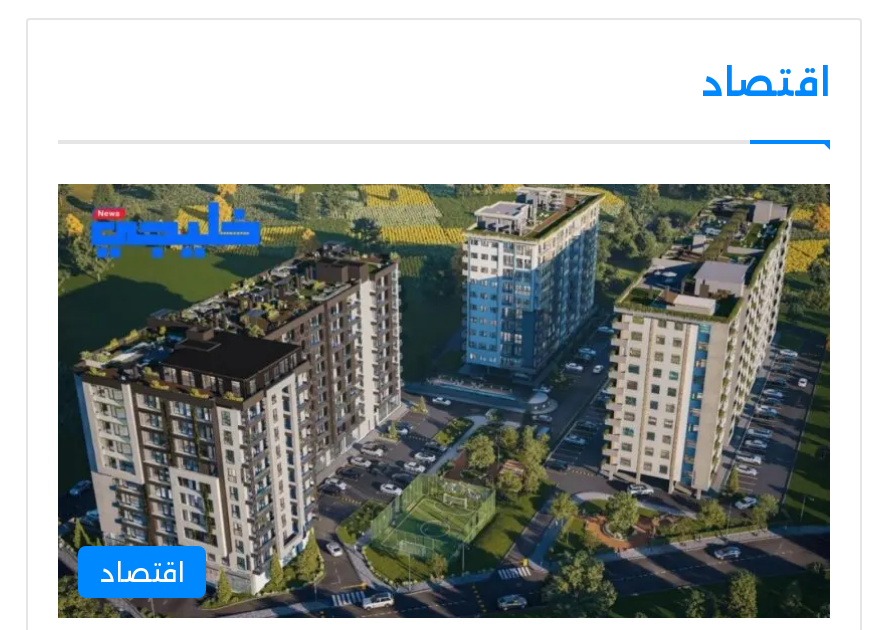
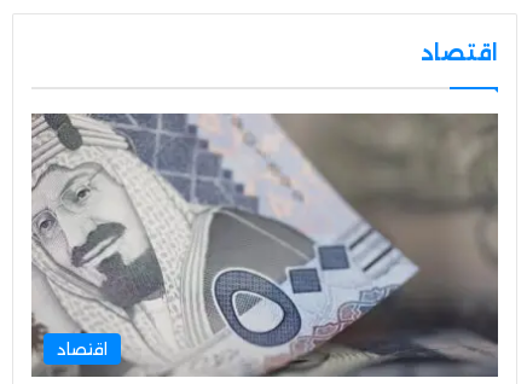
- [image]
+ [image]
